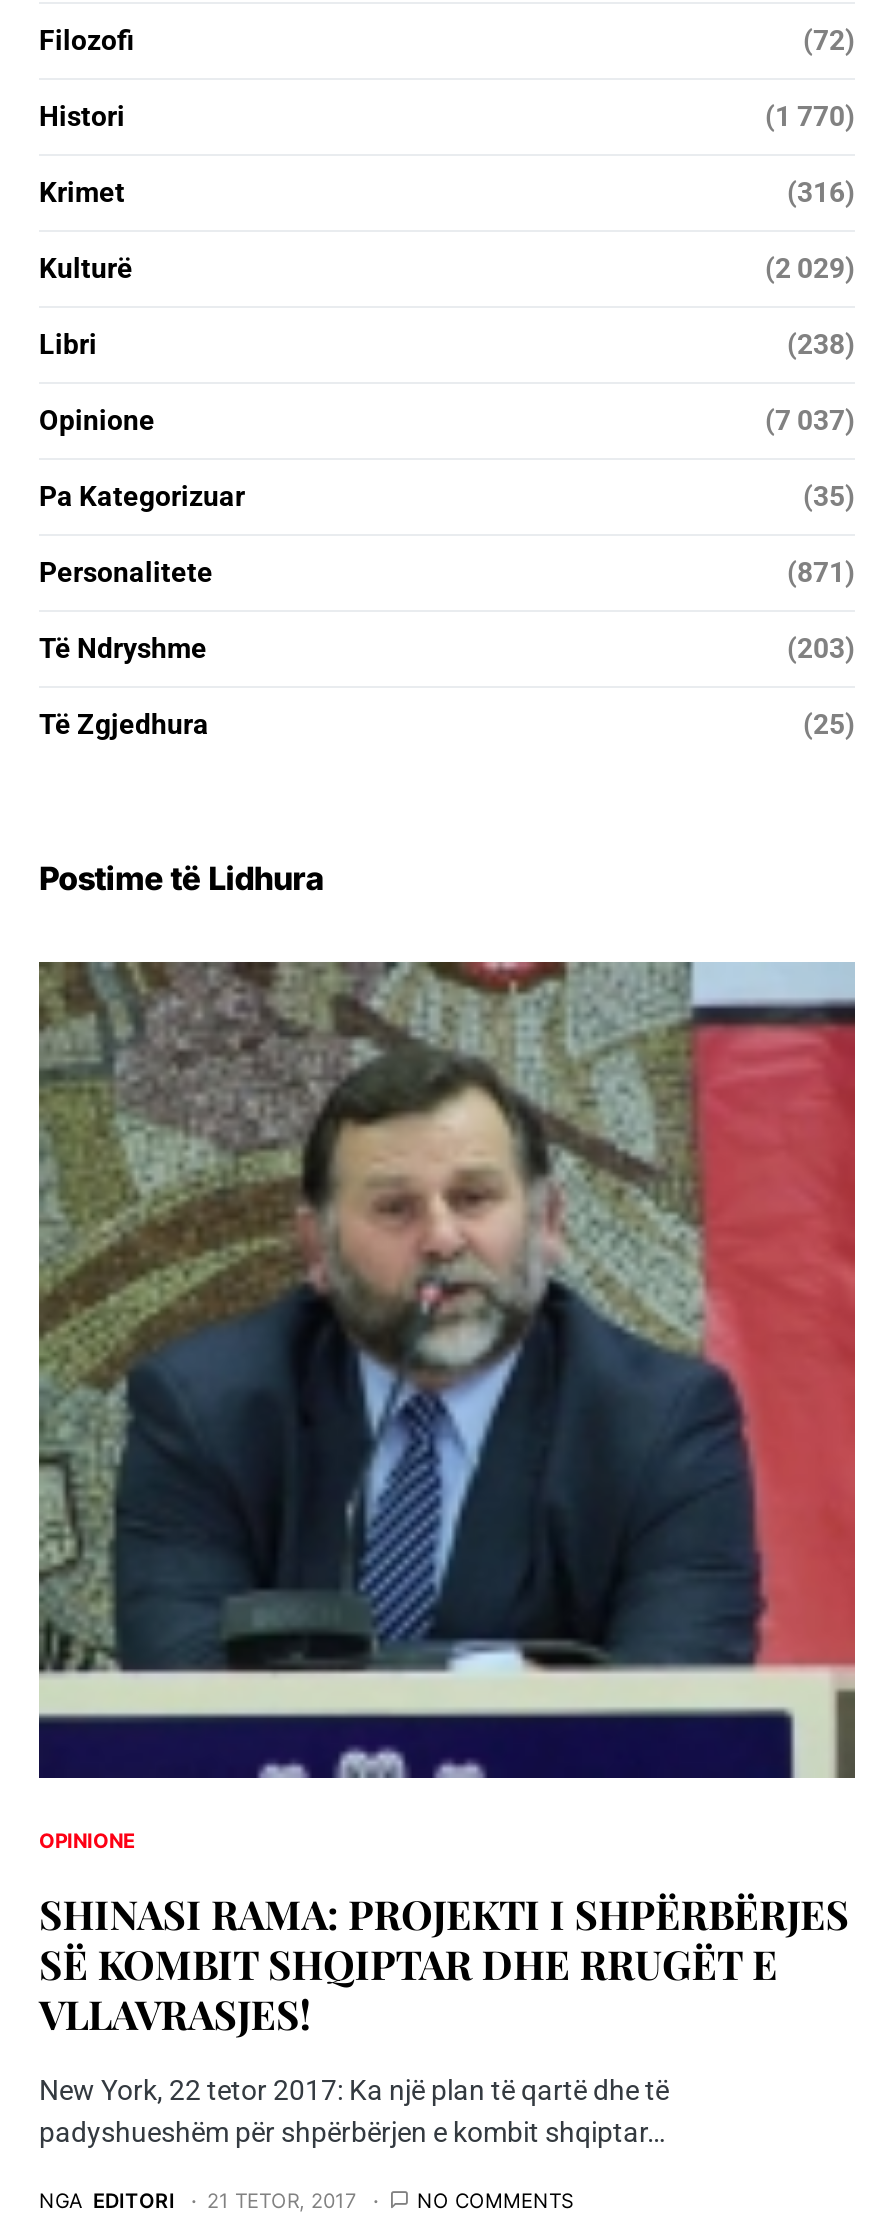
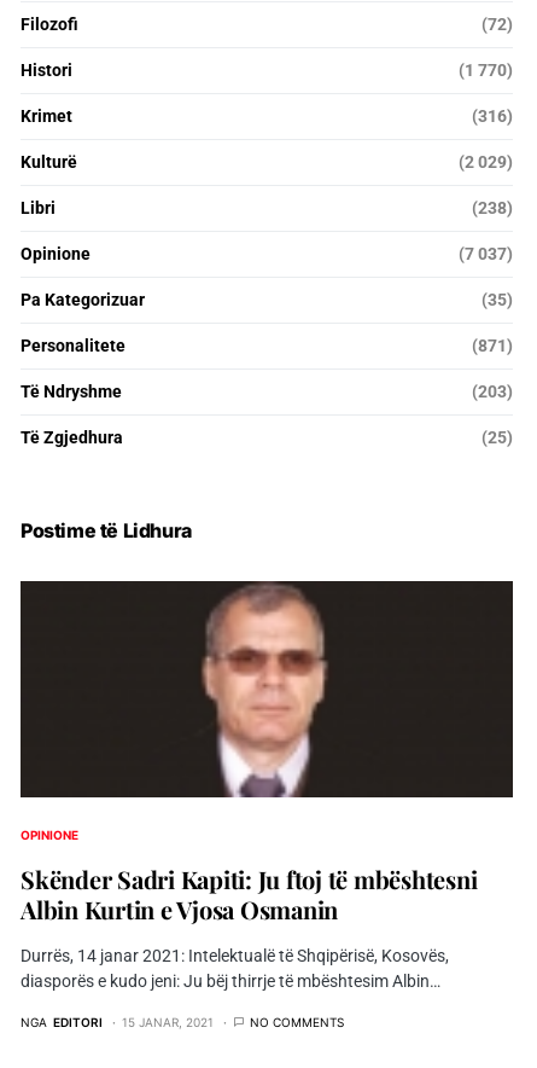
- [image]
+ [image]

- SHINASI RAMA: PROJEKTI I SHPËRBËRJES
- SË KOMBIT SHQIPTAR DHE RRUGËT E
- VLLAVRASJES!
+ Skënder Sadri Kapiti: Ju ftoj të mbështesni
+ Albin Kurtin e Vjosa Osmanin

- New York, 22 tetor 2017: Ka një plan të qartë dhe të
- padyshueshëm për shpërbërjen e kombit shqiptar…
+ Durrës, 14 janar 2021: Intelektualë të Shqipërisë, Kosovës,
+ diasporës e kudo jeni: Ju bëj thirrje të mbështesim Albin…

- NGA EDITORI 21 TETOR, 2017
+ NGA EDITORI 15 JANAR, 2021
